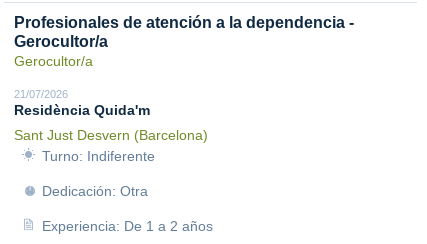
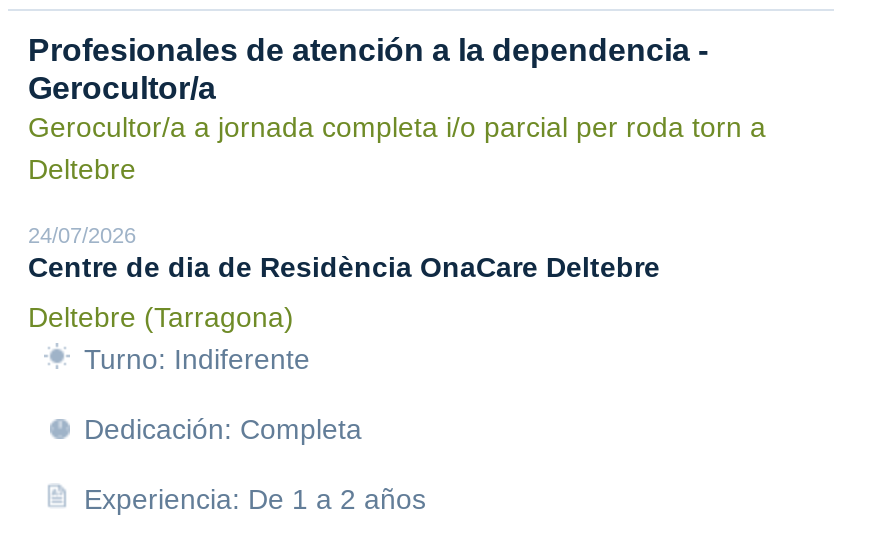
- Gerocultor/a
+ Gerocultor/a a jornada completa i/o parcial per roda torn a
+ Deltebre

- 21/07/2026
- Residència Quida'm
+ 24/07/2026
+ Centre de dia de Residència OnaCare Deltebre

- Sant Just Desvern (Barcelona)
+ Deltebre (Tarragona)

- Dedicación: Otra
+ Dedicación: Completa
